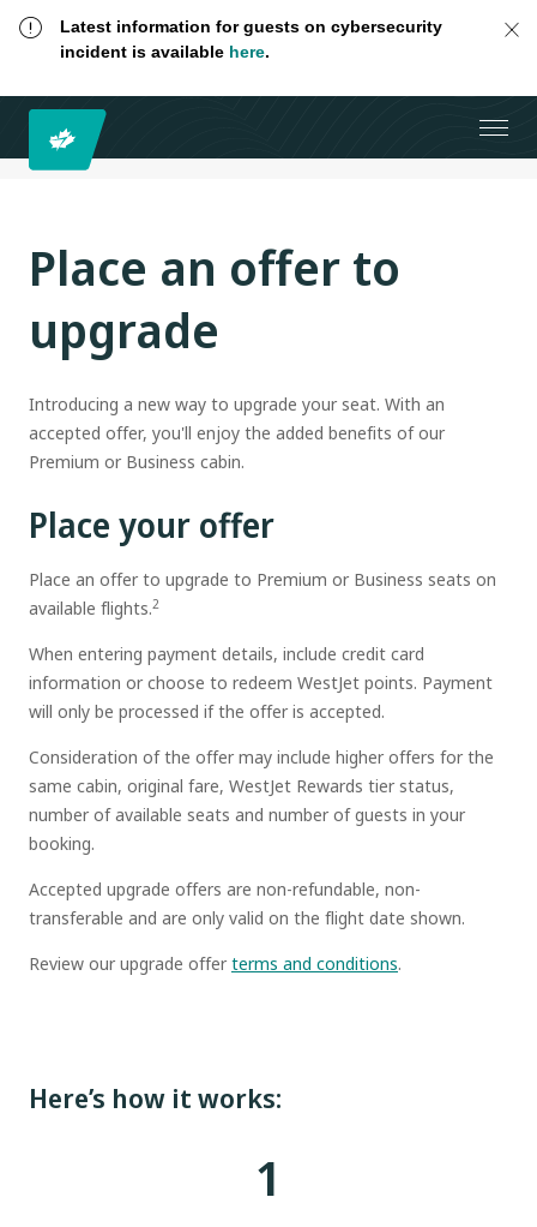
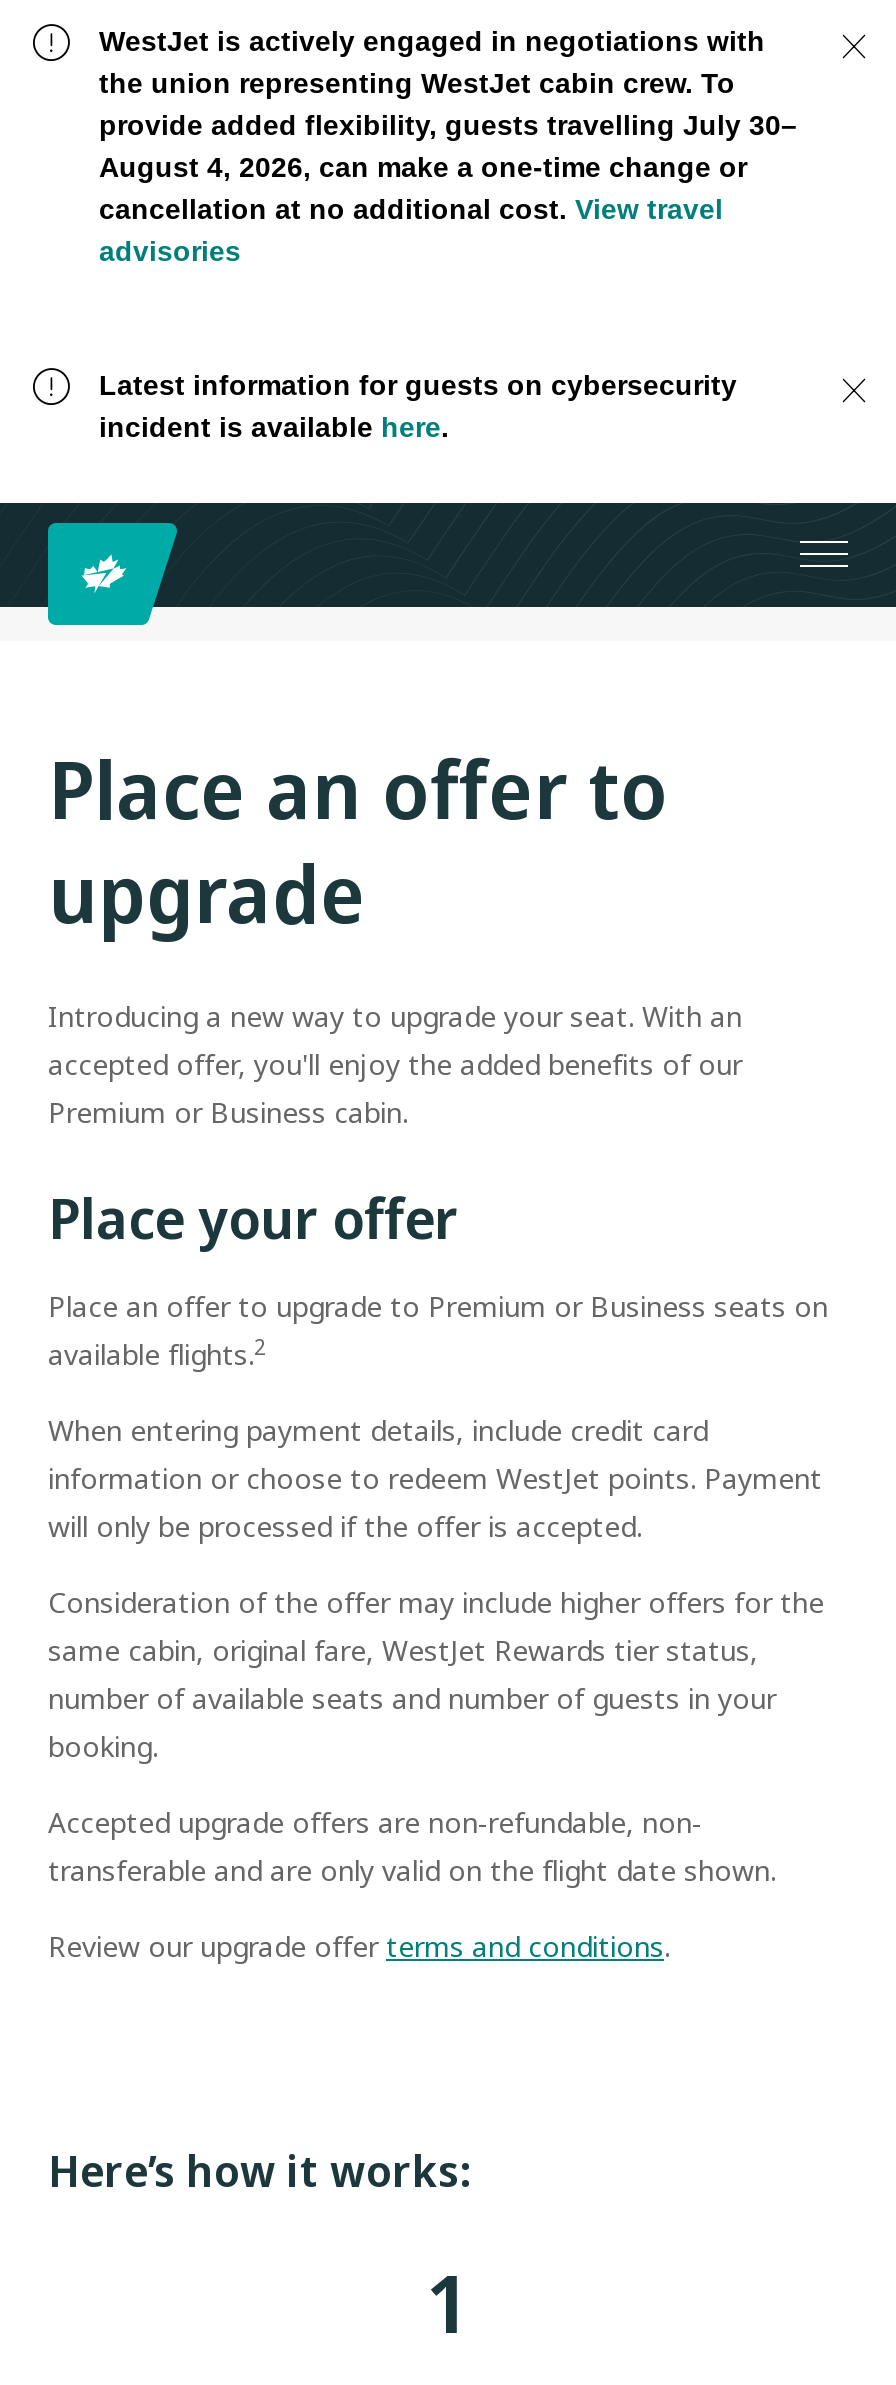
+ WestJet is actively engaged in negotiations with
+ the union representing WestJet cabin crew. To
+ provide added flexibility, guests travelling July 30–
+ August 4, 2026, can make a one-time change or
+ cancellation at no additional cost. View travel
+ advisories
